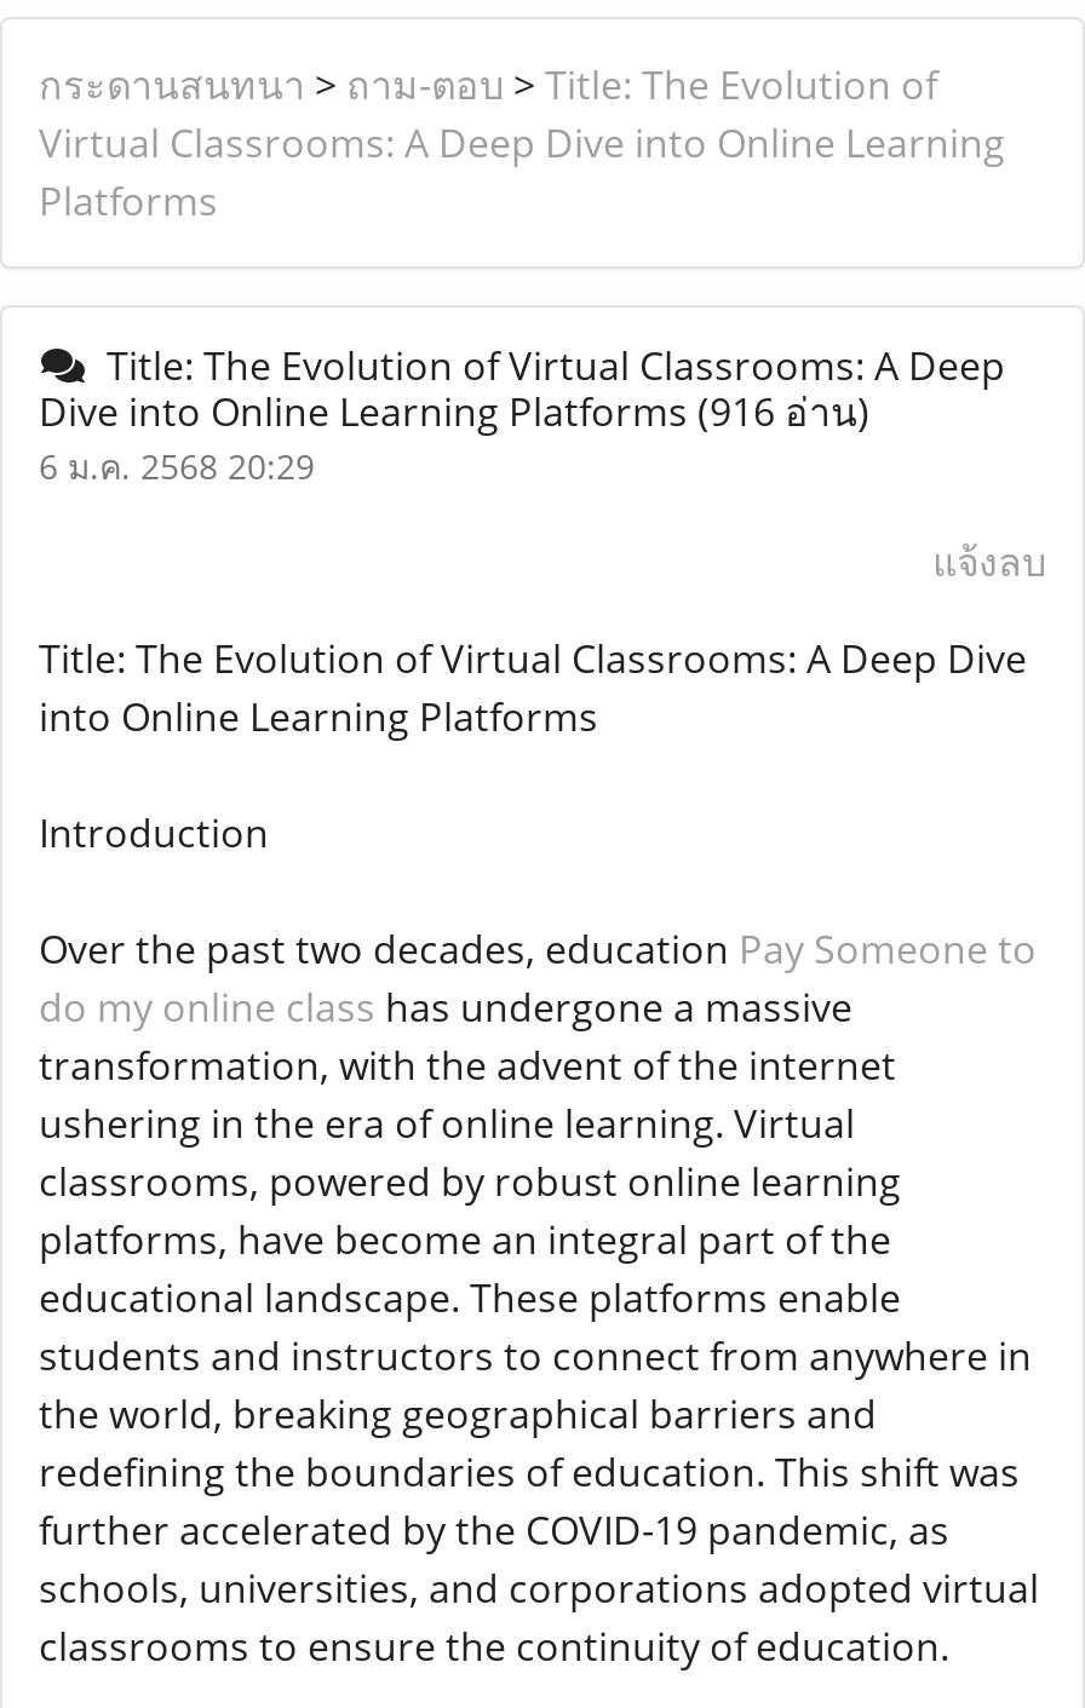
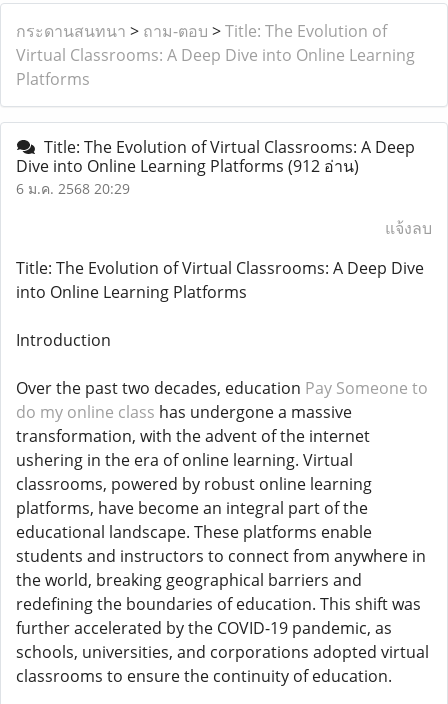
- Dive into Online Learning Platforms (916 อ่าน)
+ Dive into Online Learning Platforms (912 อ่าน)
